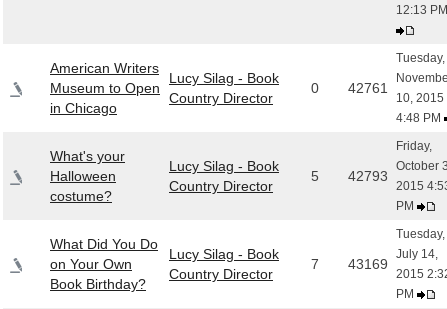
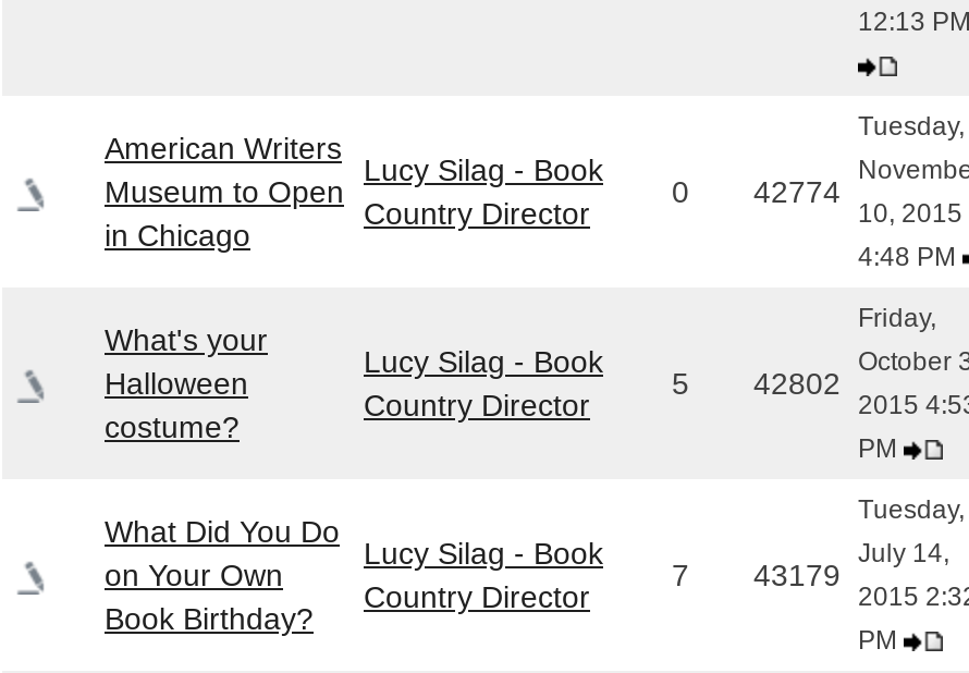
- 0 42761
+ 0 42774

- 5 42793
+ 5 42802

- 7 43169
+ 7 43179
